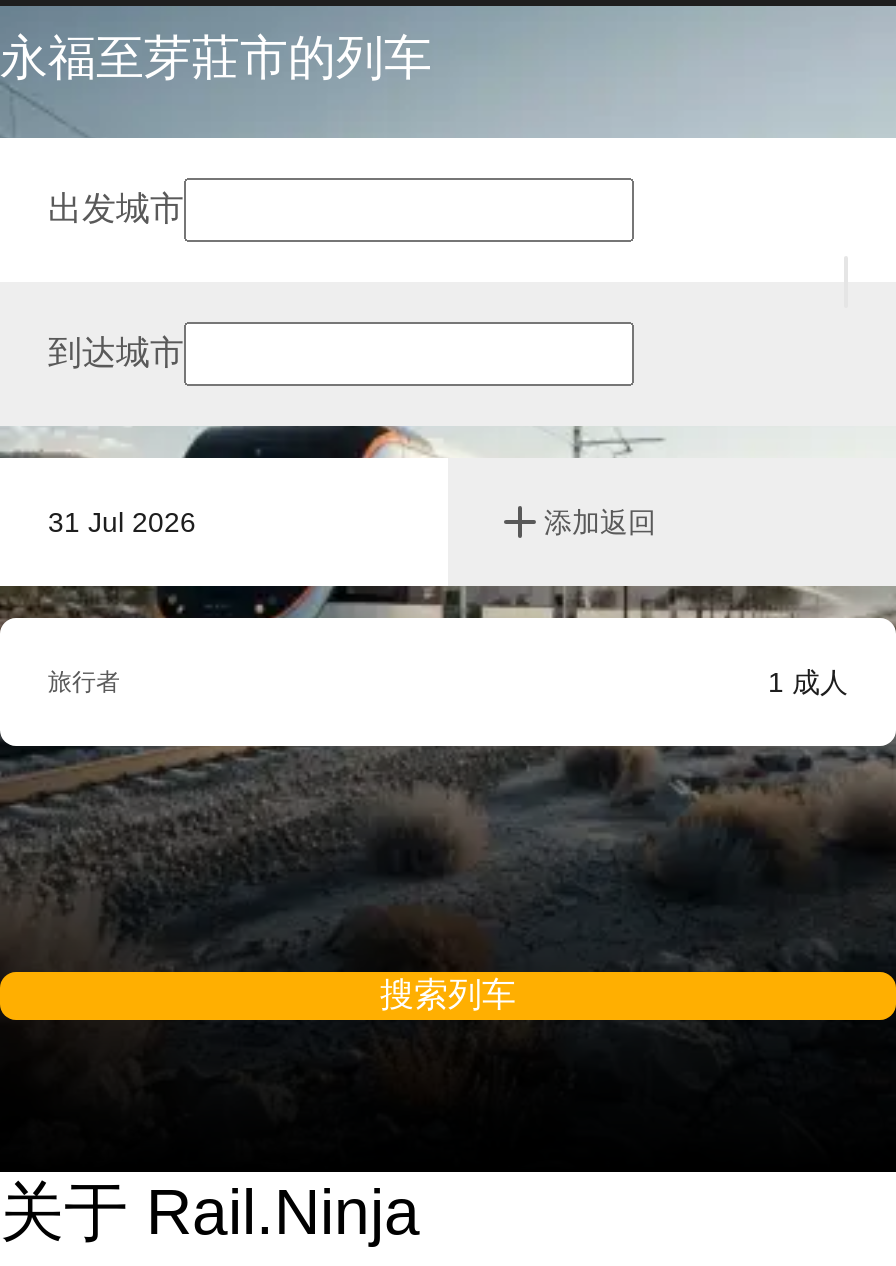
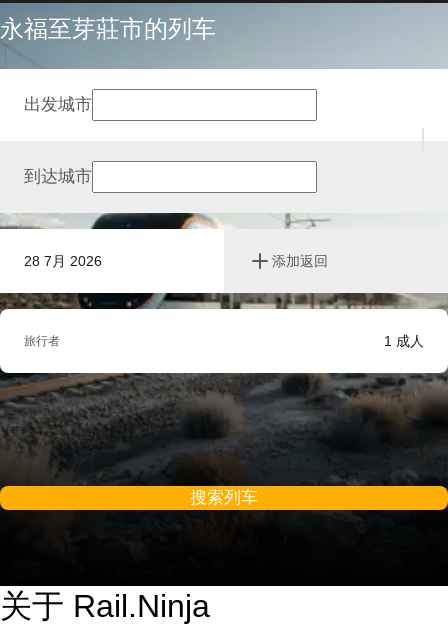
- 31 Jul 2026
+ 28 7月 2026
